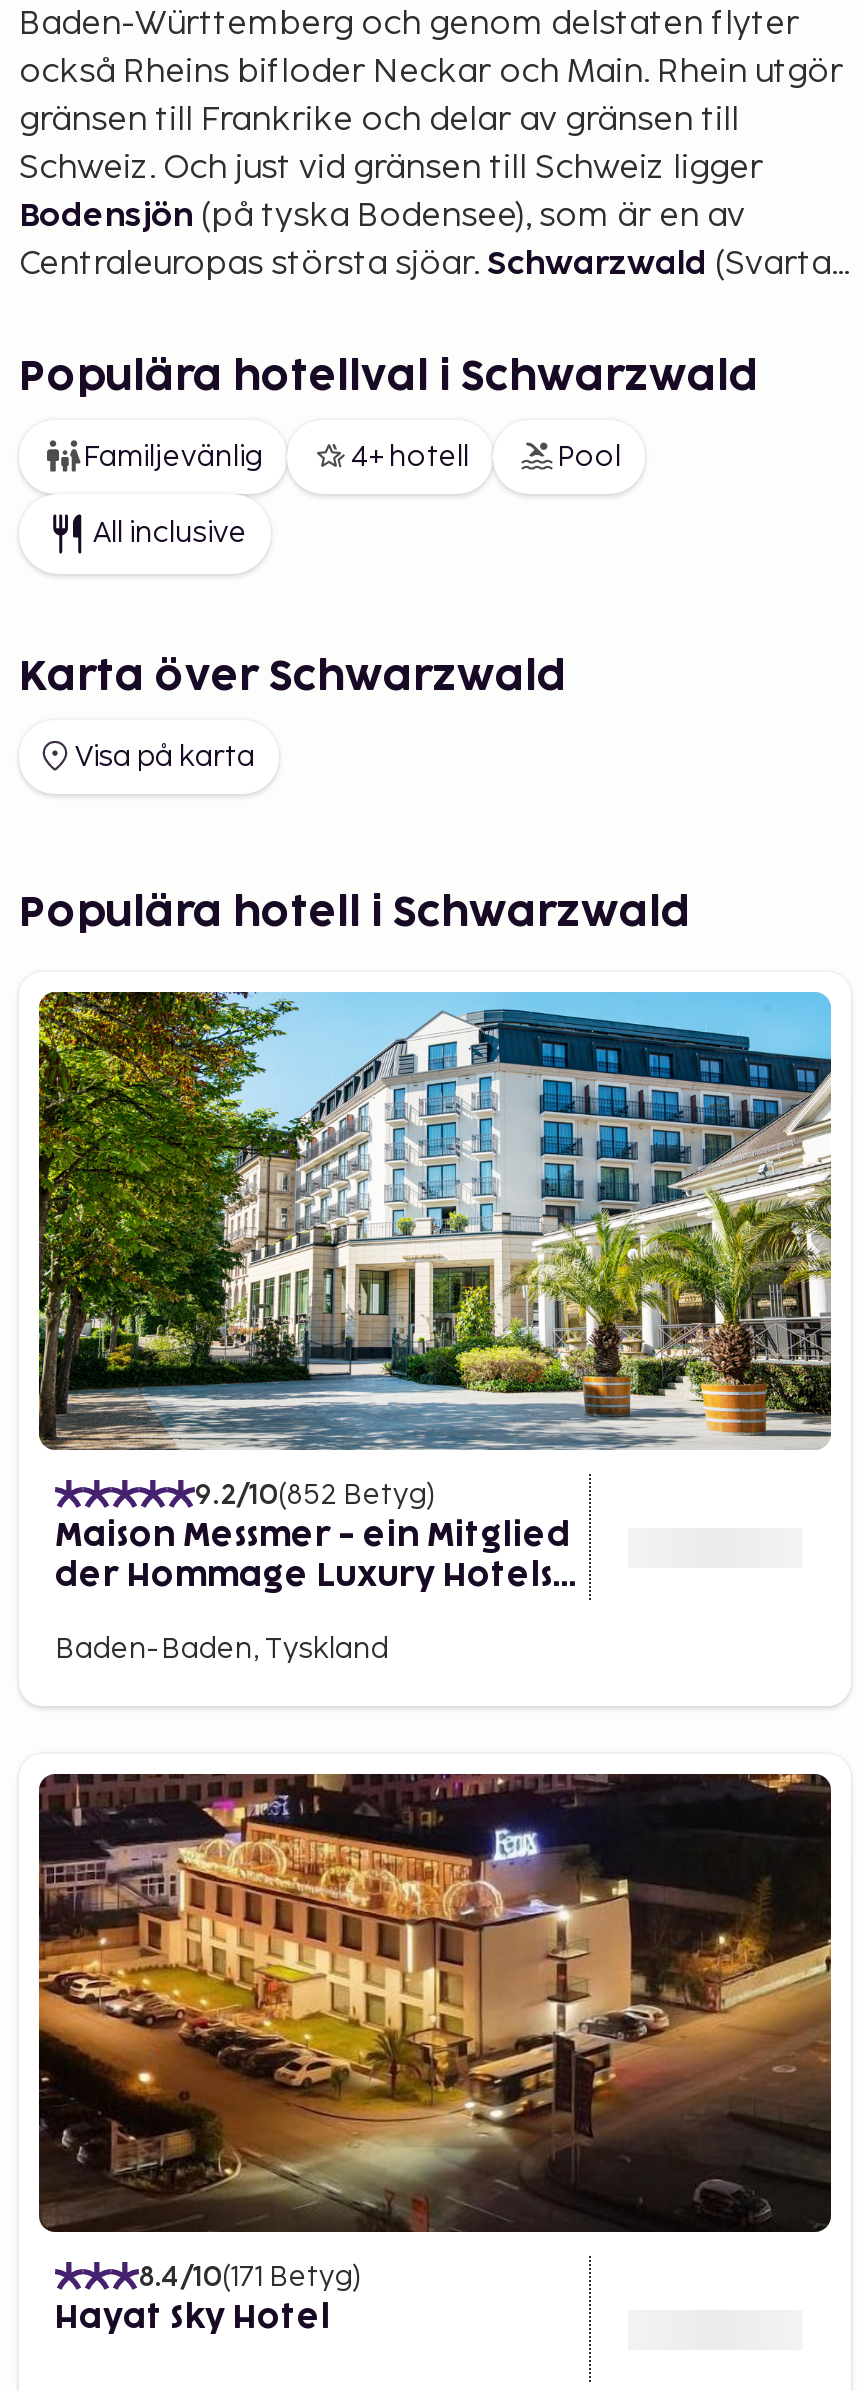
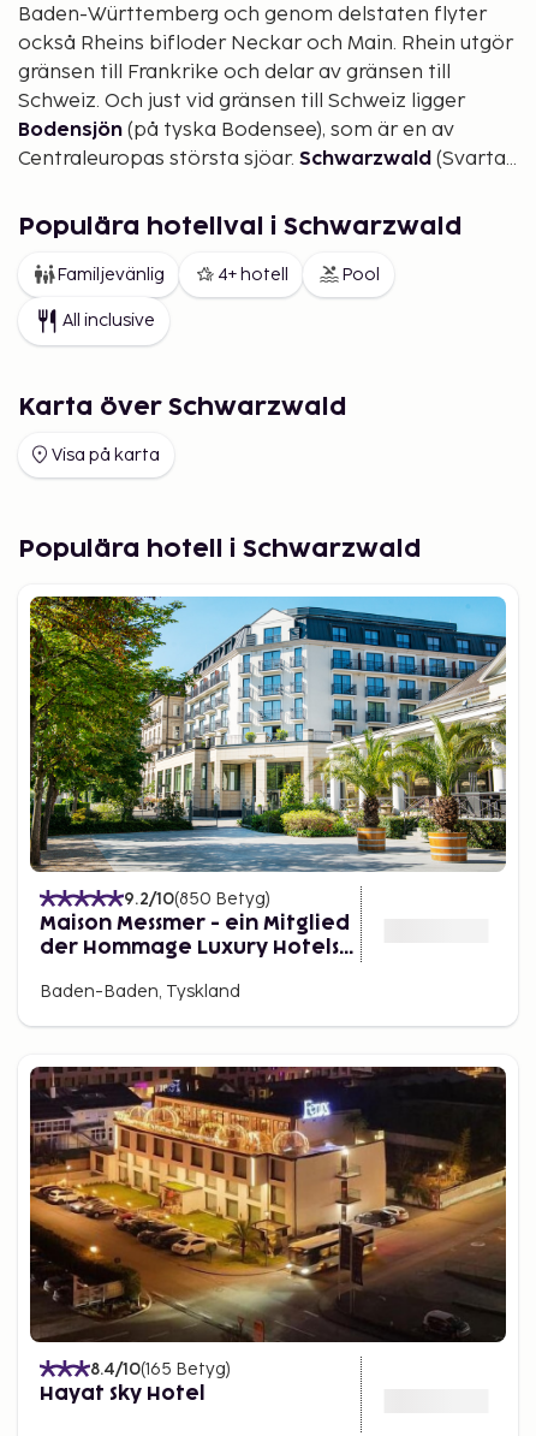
- 9.2/10(852 Betyg)
+ 9.2/10(850 Betyg)

- 8.4/10(171 Betyg)
+ 8.4/10(165 Betyg)
